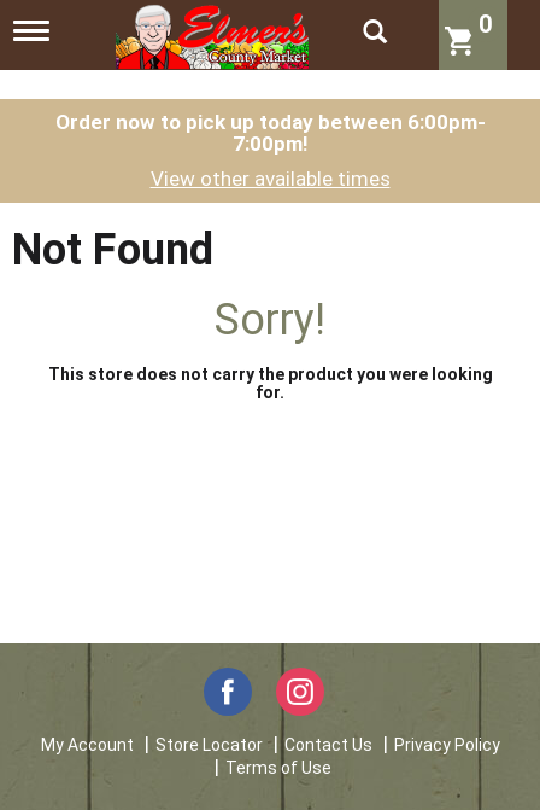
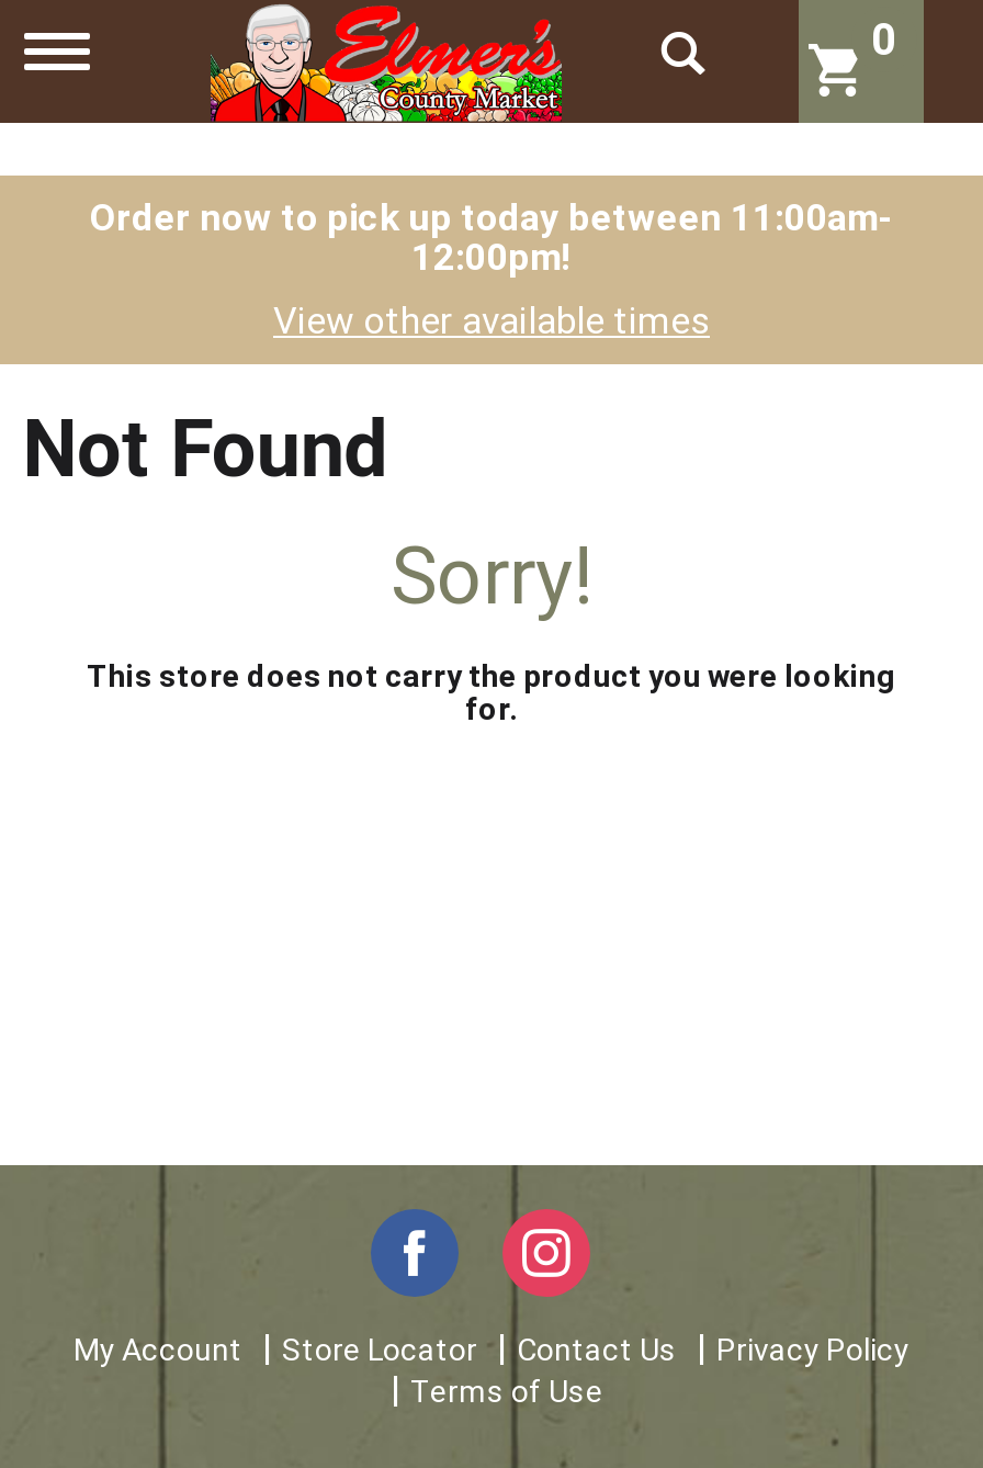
- Order now to pick up today between 6:00pm-
- 7:00pm!
+ Order now to pick up today between 11:00am-
+ 12:00pm!
